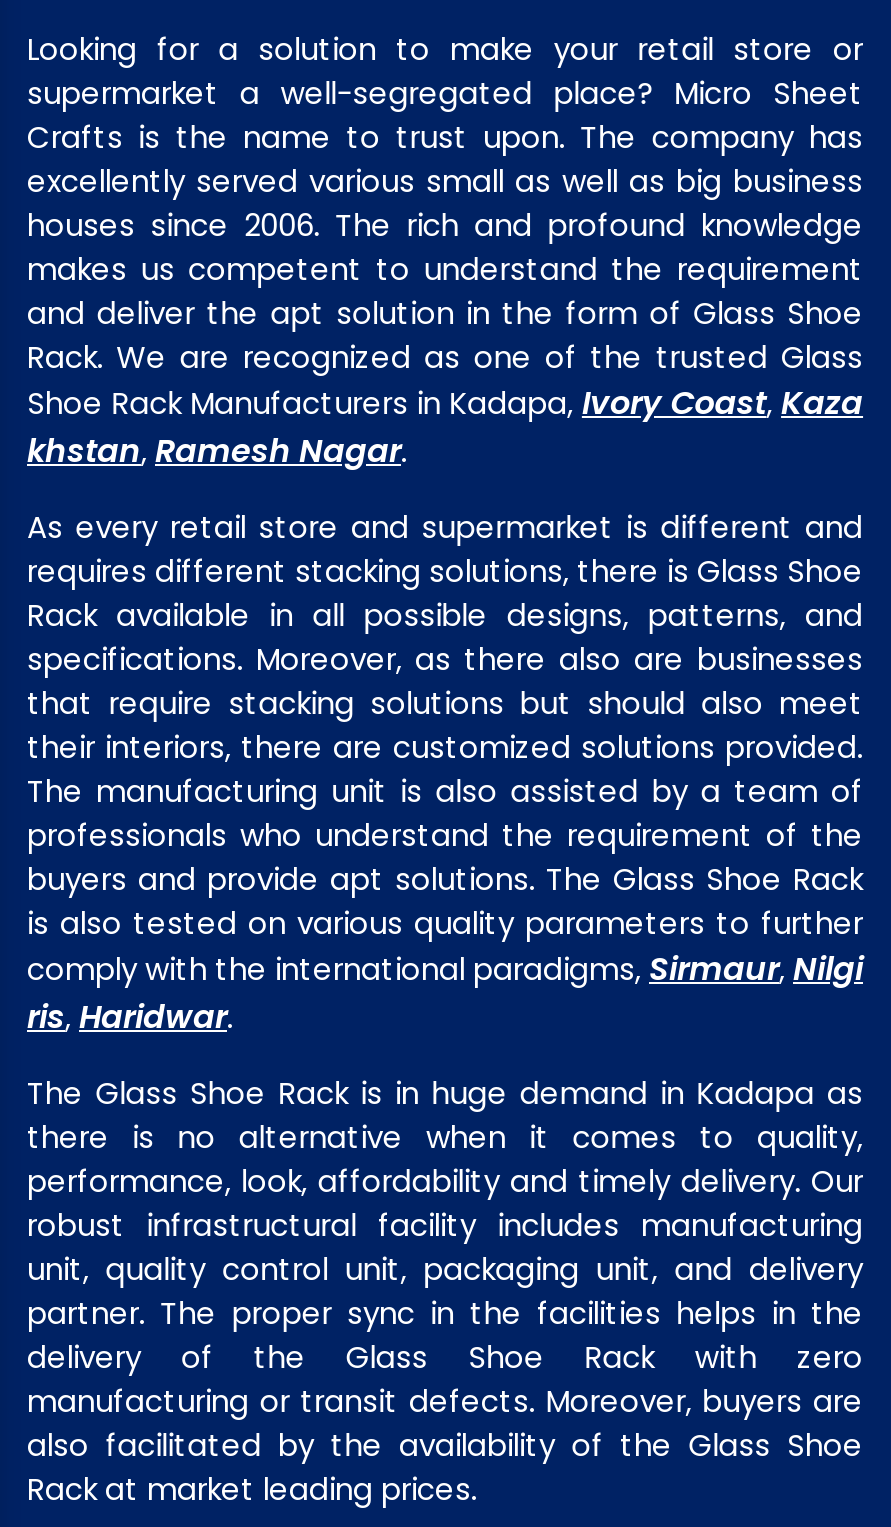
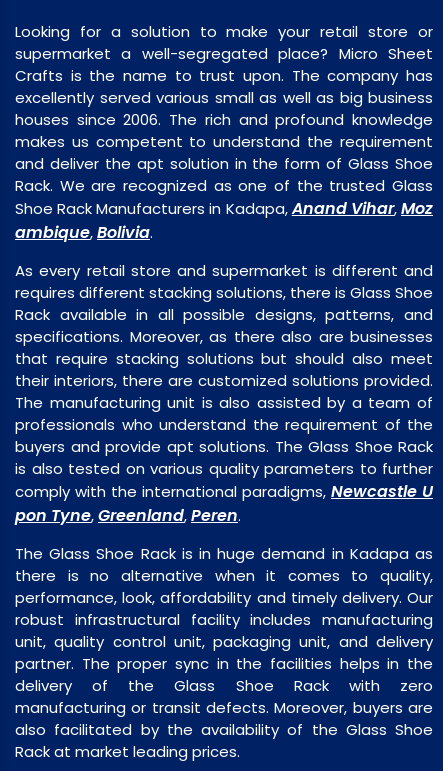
- Shoe Rack Manufacturers in Kadapa, Ivory Coast, Kaza
- khstan, Ramesh Nagar.
+ Shoe Rack Manufacturers in Kadapa, Anand Vihar, Moz
+ ambique, Bolivia.

- comply with the international paradigms, Sirmaur, Nilgi
- ris, Haridwar.
+ comply with the international paradigms, Newcastle U
+ pon Tyne, Greenland, Peren.
